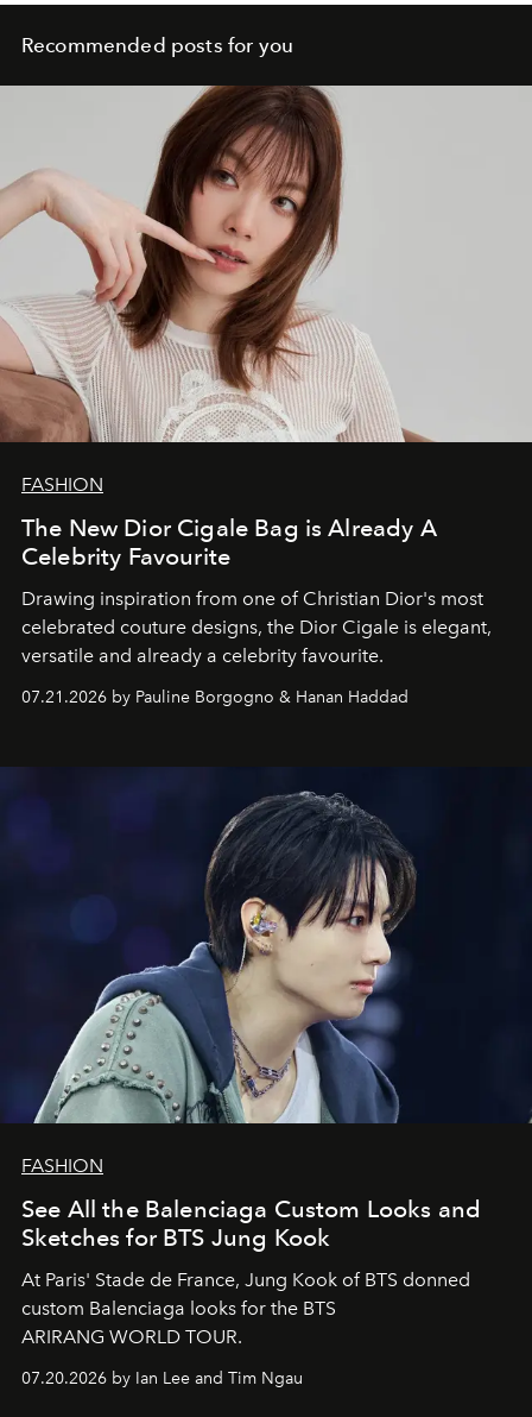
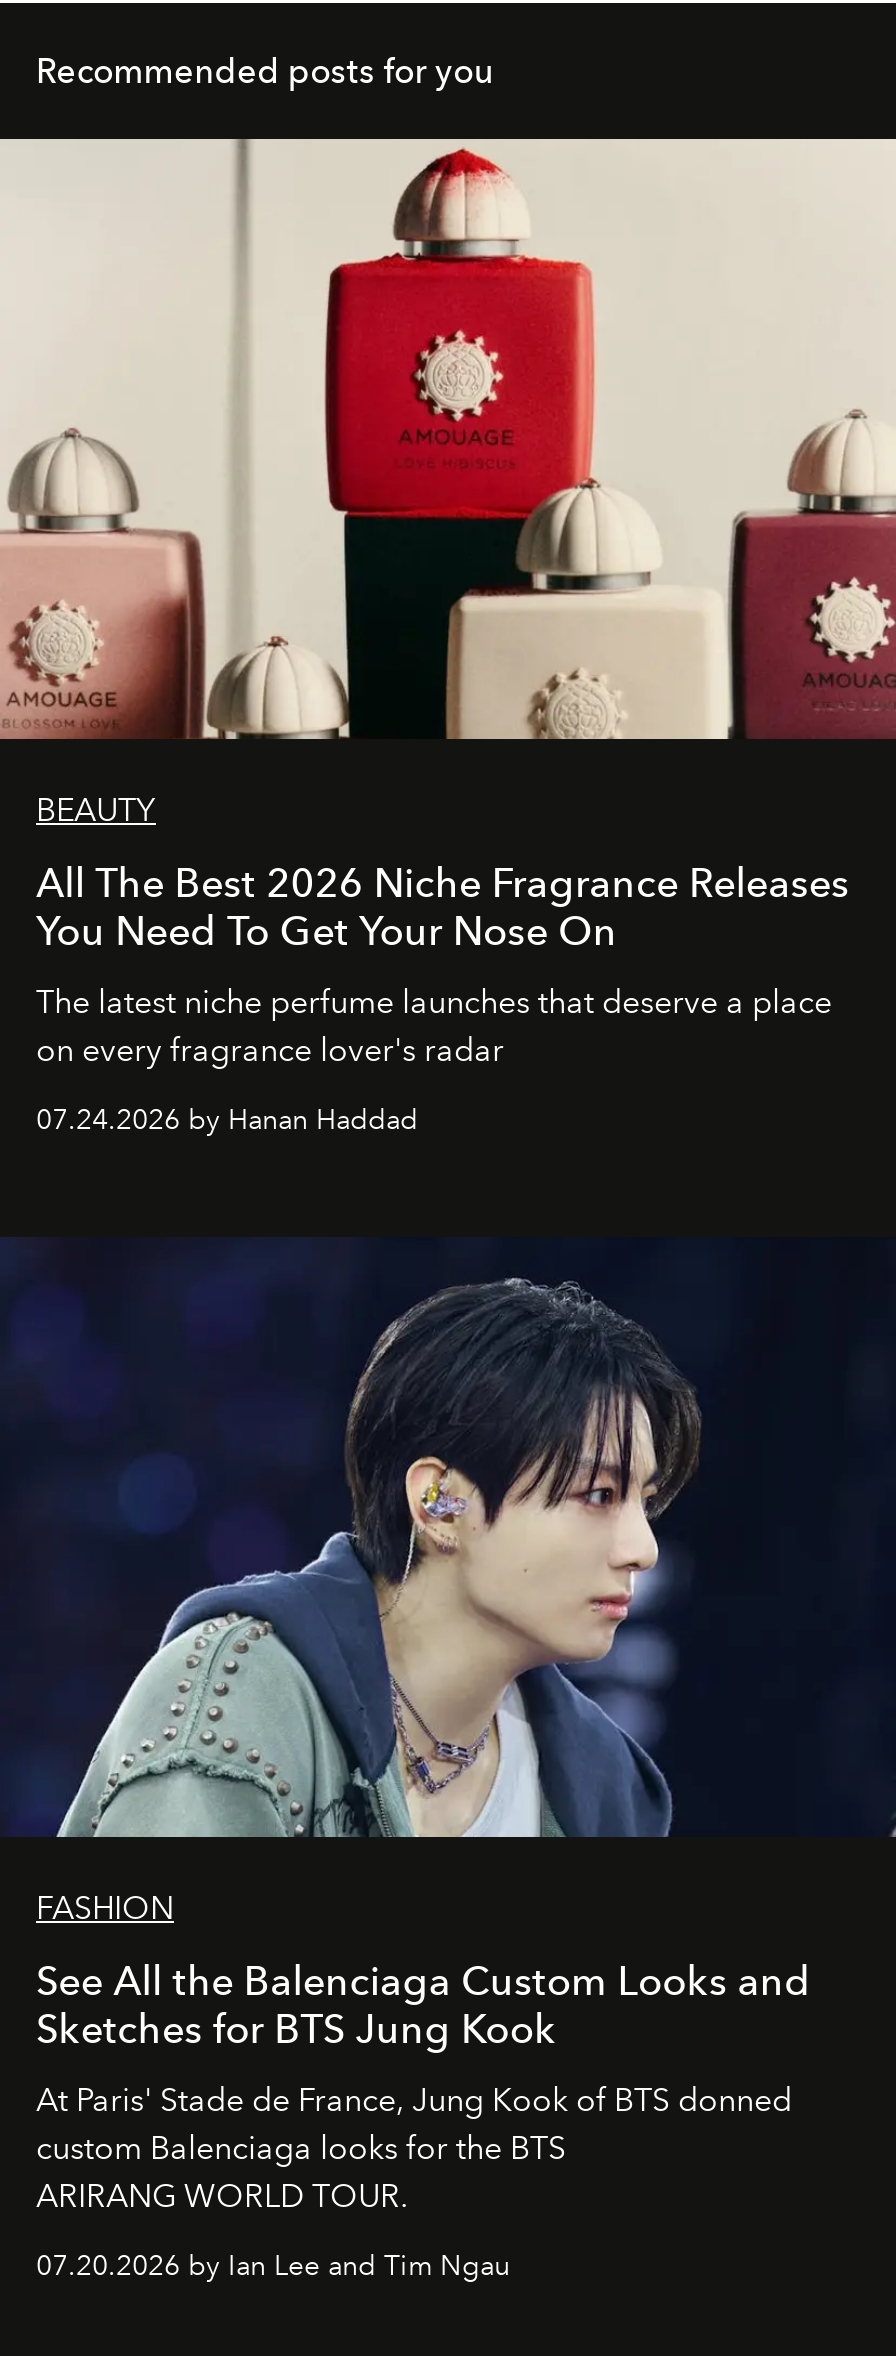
- [image]
- FASHION
+ [image]
+ BEAUTY

- The New Dior Cigale Bag is Already A
- Celebrity Favourite
+ All The Best 2026 Niche Fragrance Releases
+ You Need To Get Your Nose On

- Drawing inspiration from one of Christian Dior's most
- celebrated couture designs, the Dior Cigale is elegant,
- versatile and already a celebrity favourite.
+ The latest niche perfume launches that deserve a place
+ on every fragrance lover's radar

- 07.21.2026 by Pauline Borgogno & Hanan Haddad
+ 07.24.2026 by Hanan Haddad
